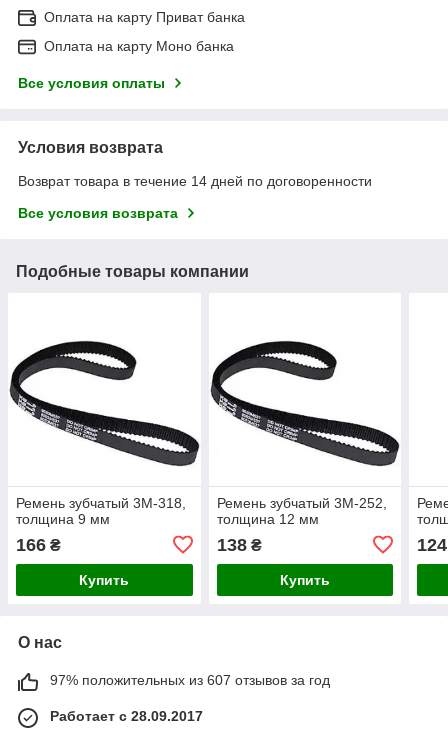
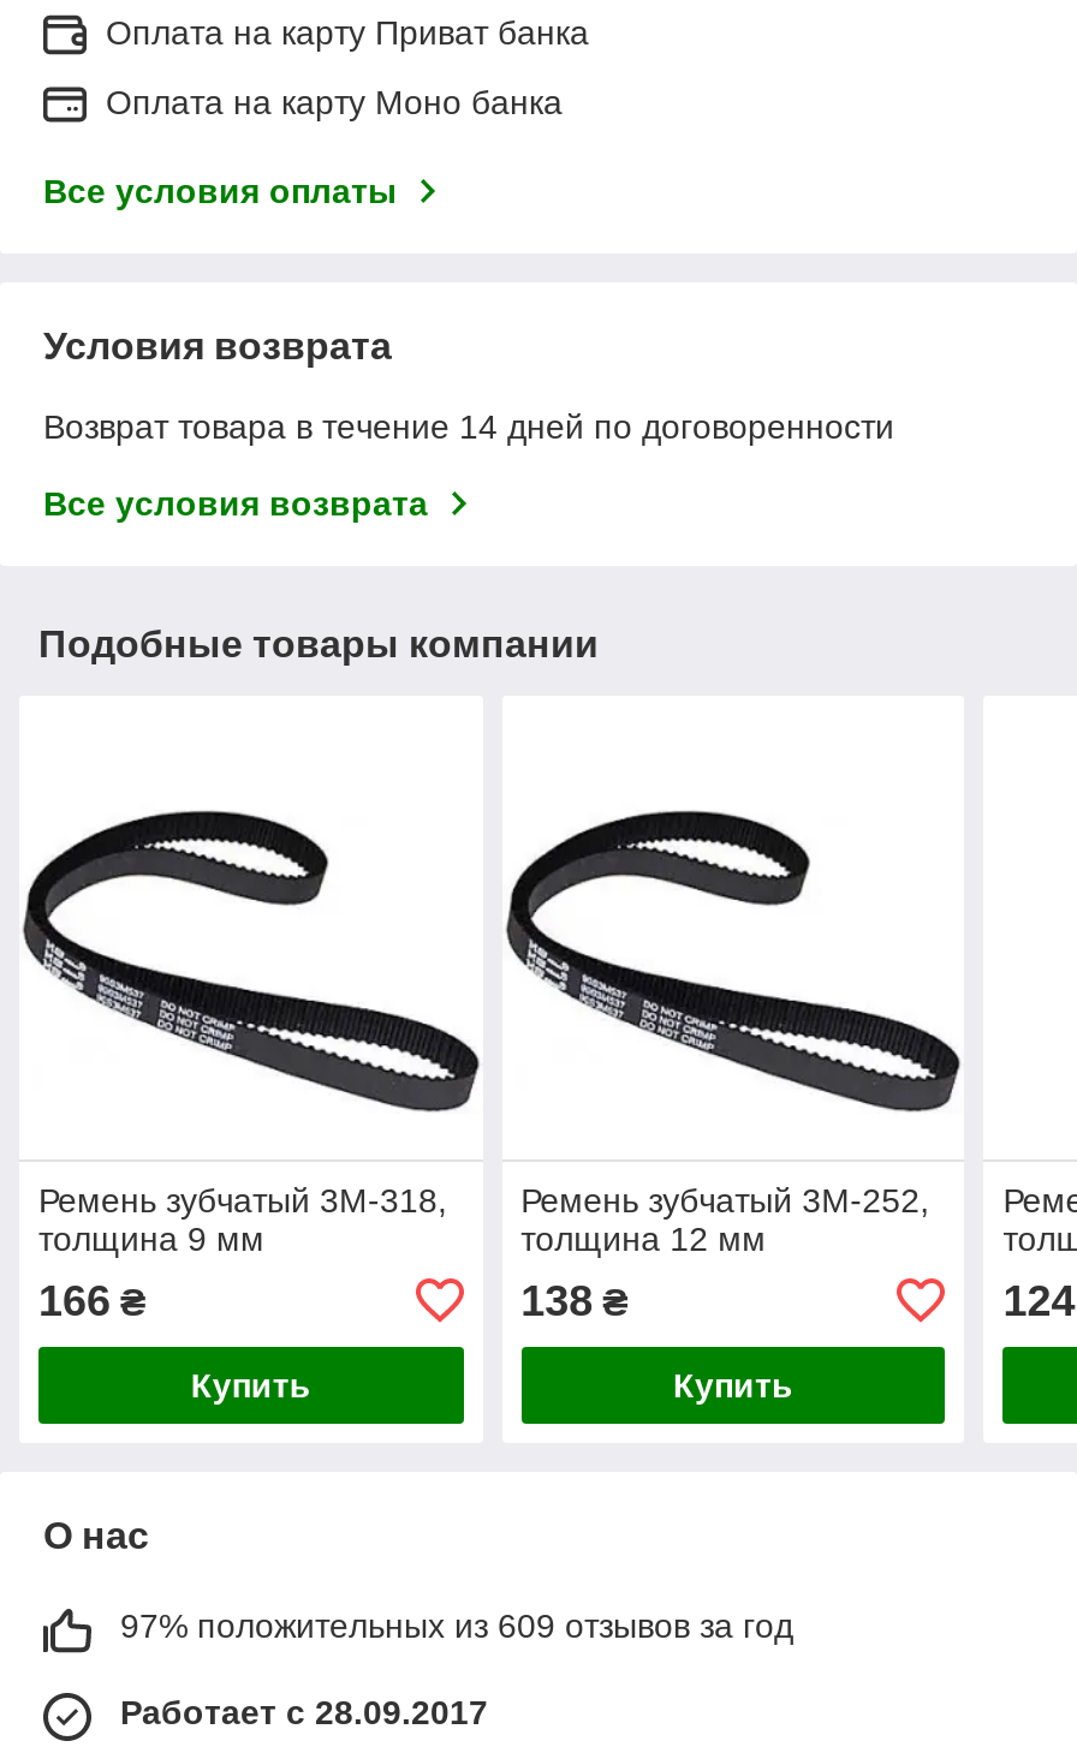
- 97% положительных из 607 отзывов за год
+ 97% положительных из 609 отзывов за год
